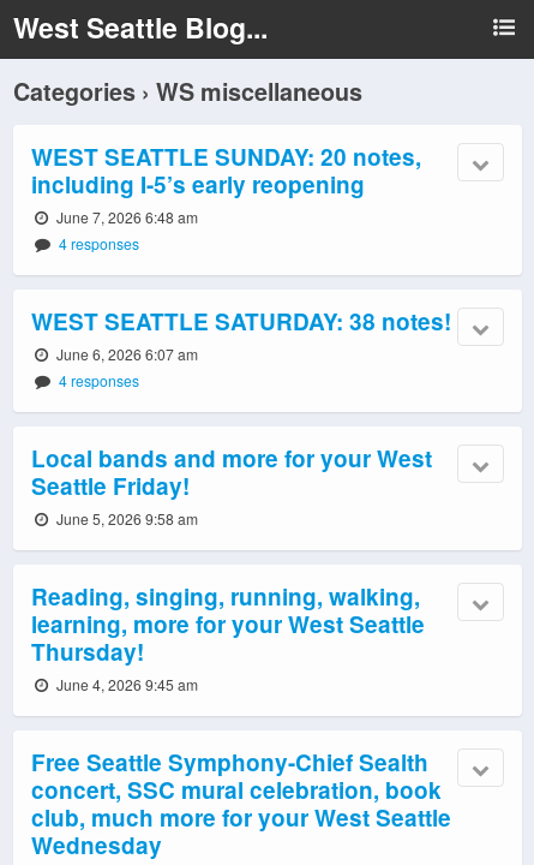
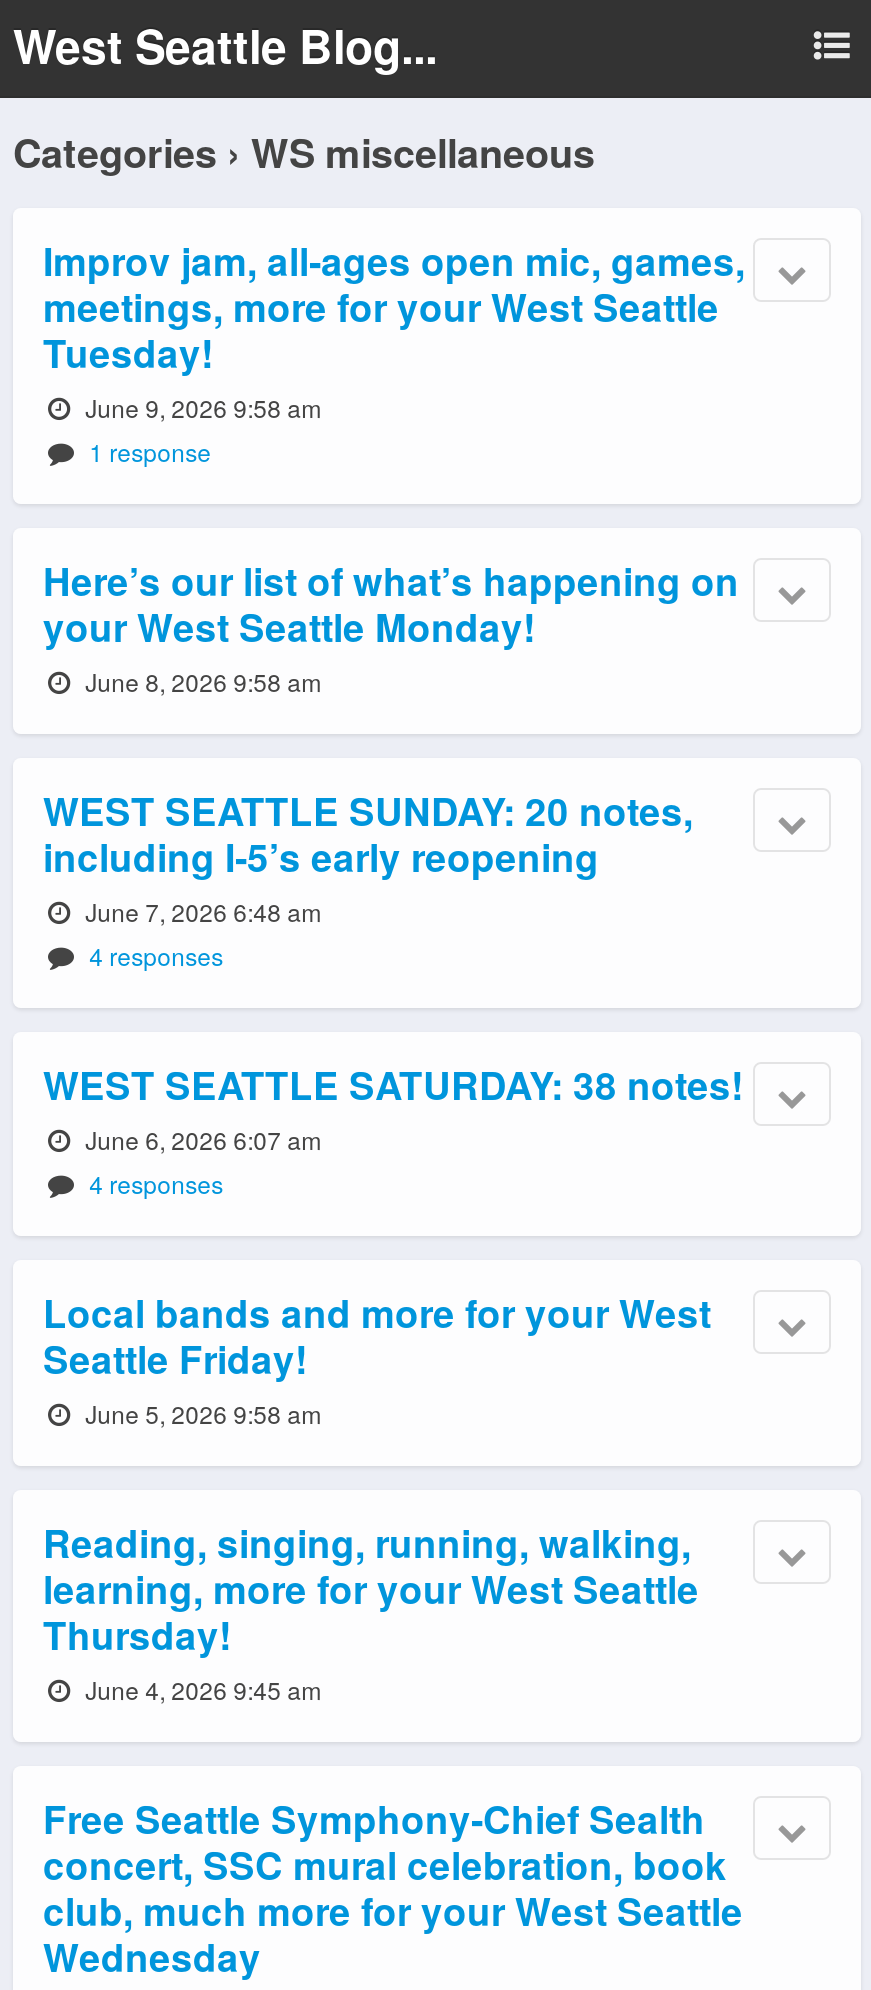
+ Improv jam, all-ages open mic, games,
+ meetings, more for your West Seattle
+ Tuesday!
+ June 9, 2026 9:58 am
+ 1 response
+ Here’s our list of what’s happening on
+ your West Seattle Monday!
+ June 8, 2026 9:58 am
